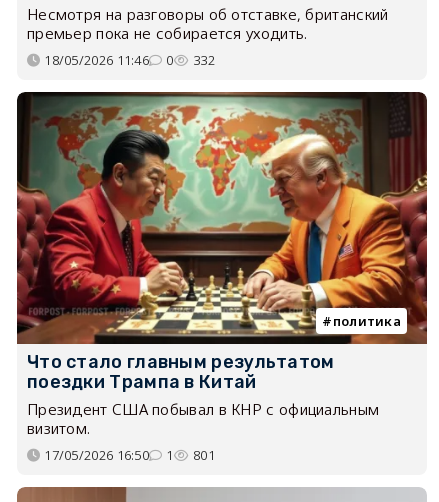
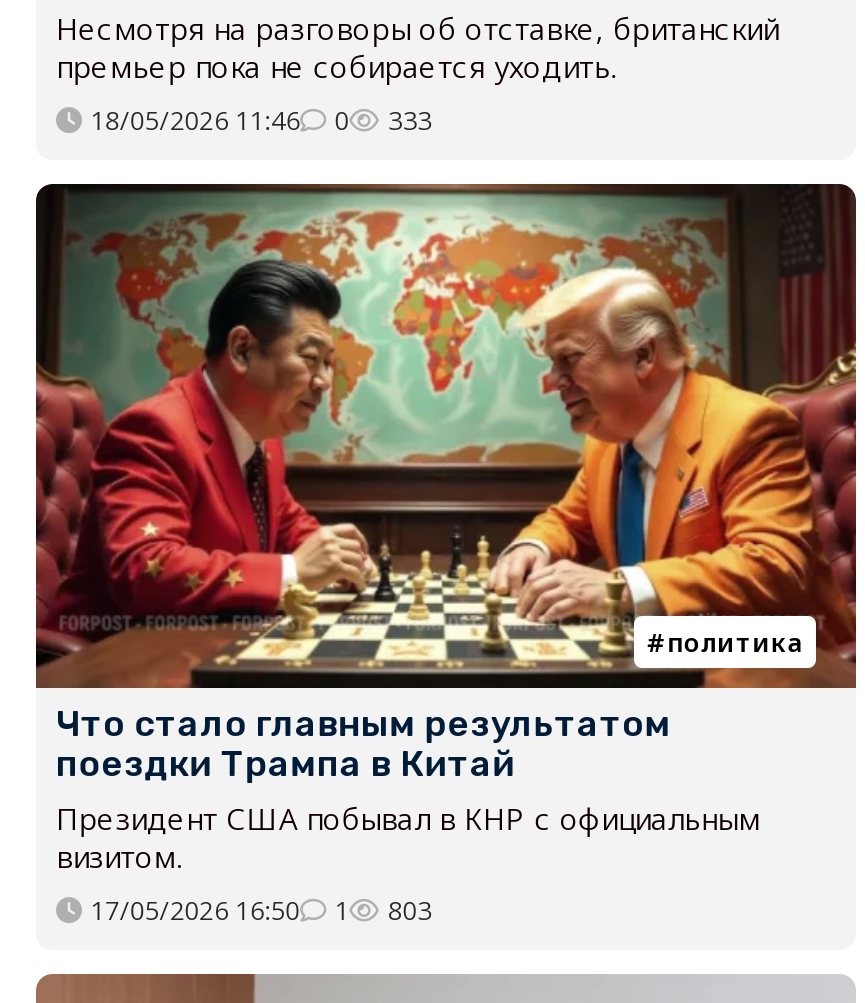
- 18/05/2026 11:46 0 332
+ 18/05/2026 11:46 0 333

- 17/05/2026 16:50 1 801
+ 17/05/2026 16:50 1 803
